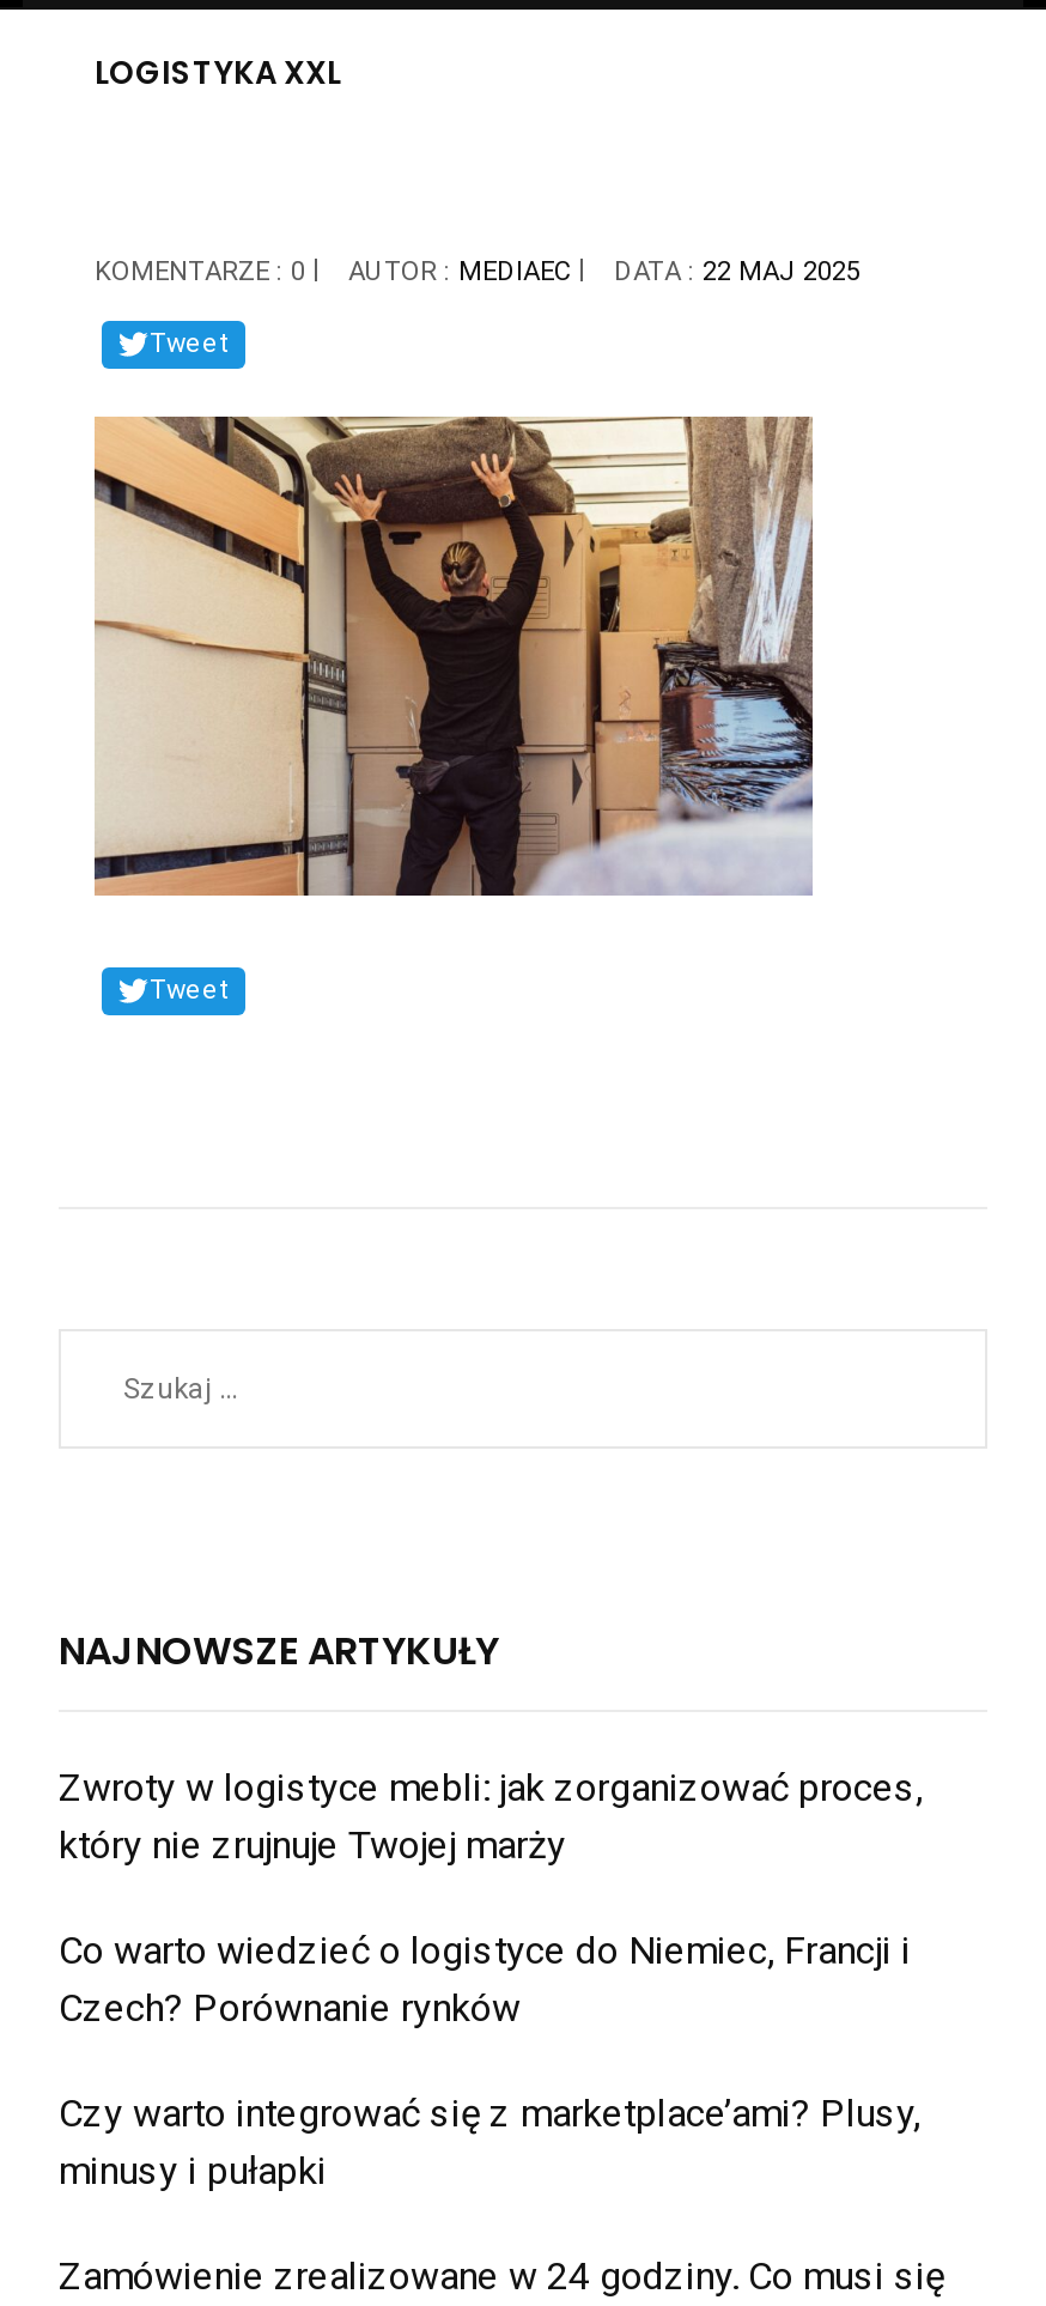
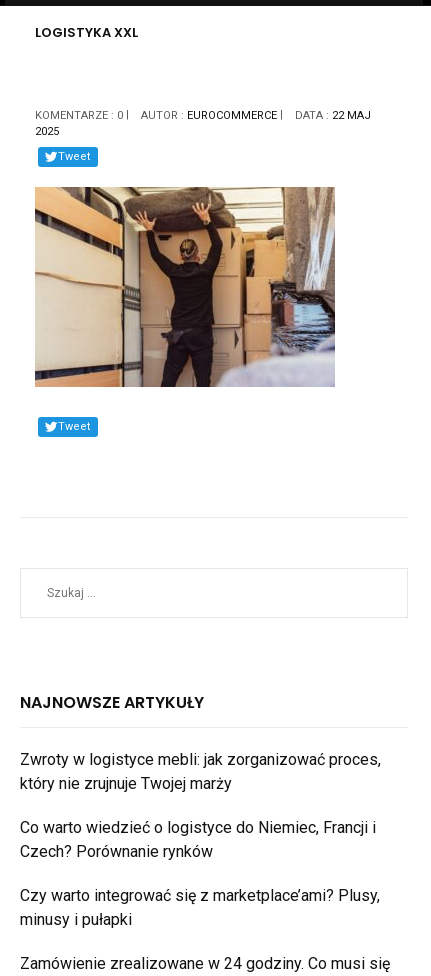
- AUTOR : MEDIAEC
- DATA : 22 MAJ 2025
+ AUTOR : EUROCOMMERCE
+ DATA : 22 MAJ
+ 2025
